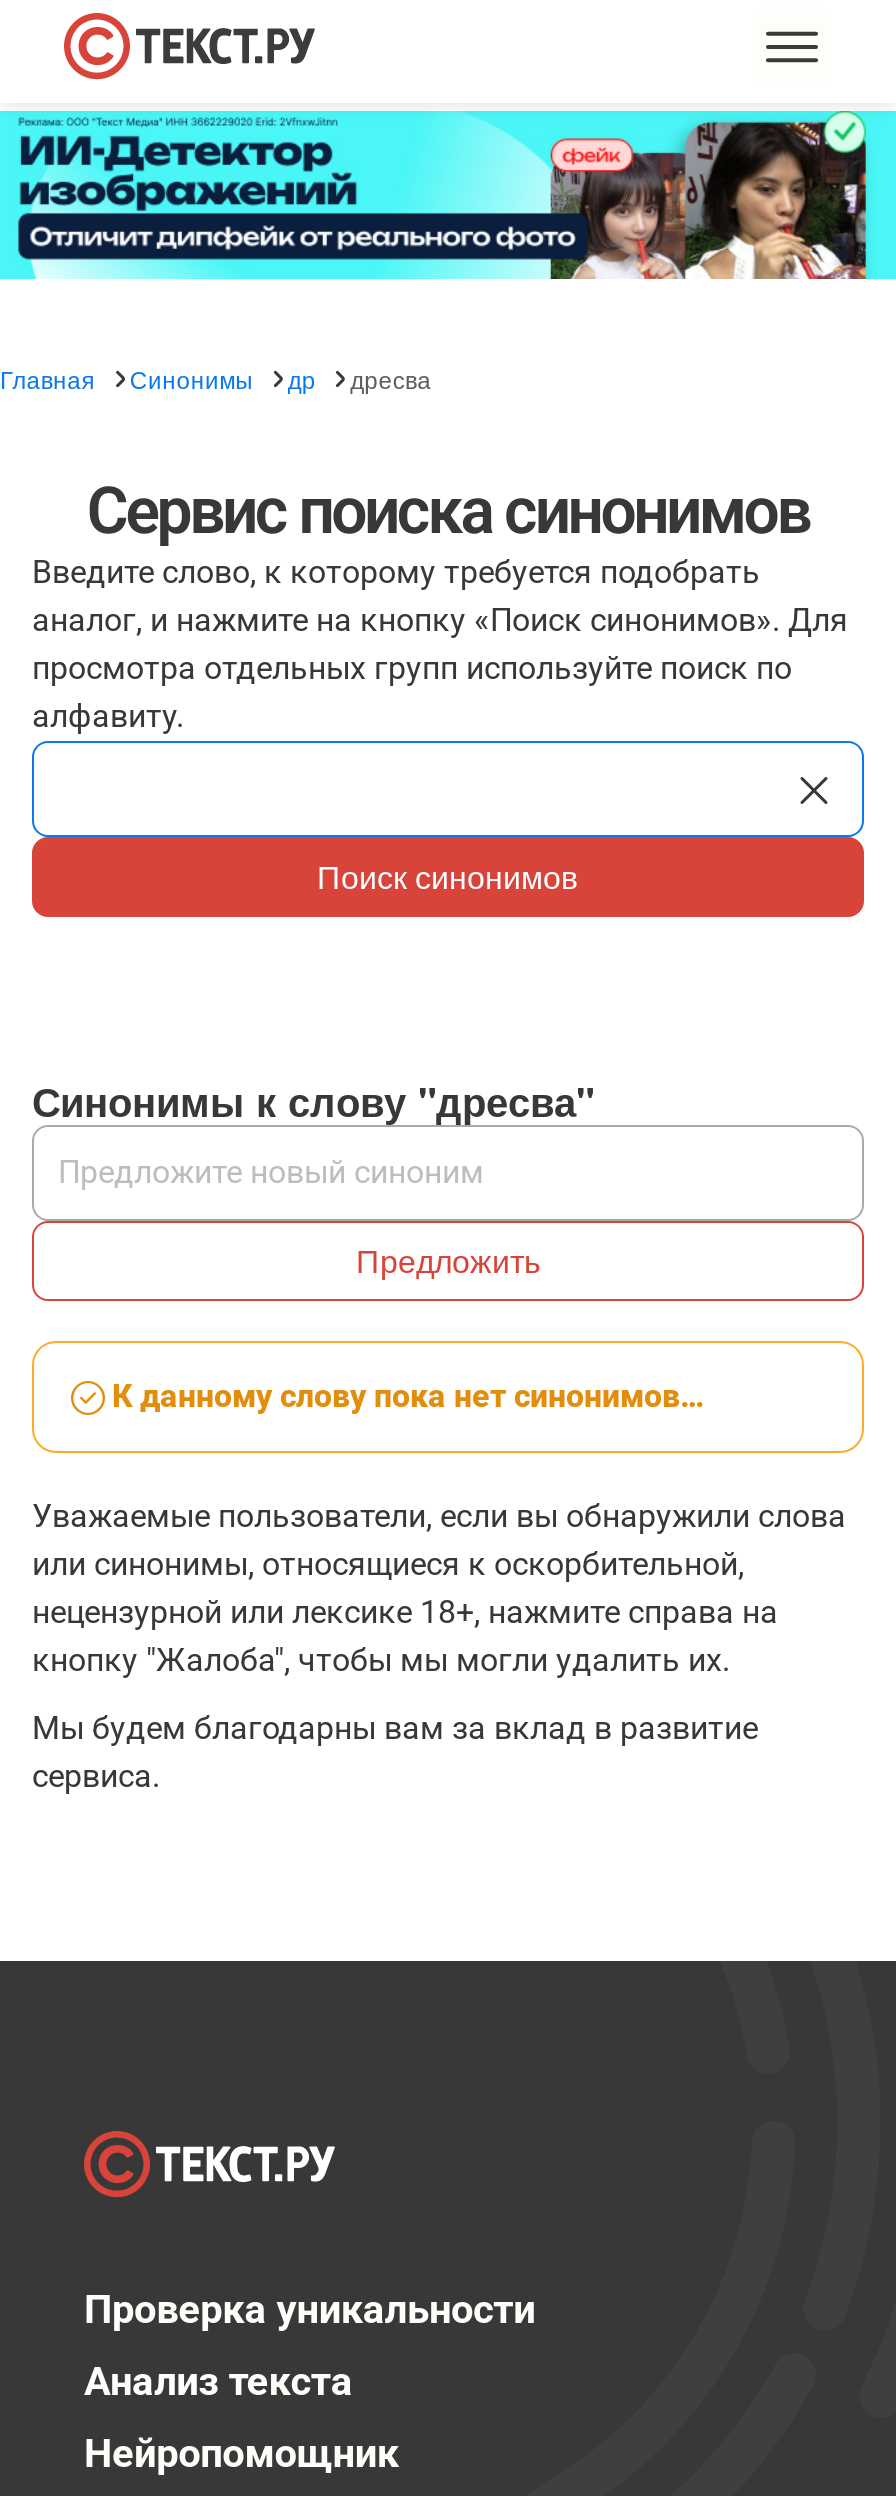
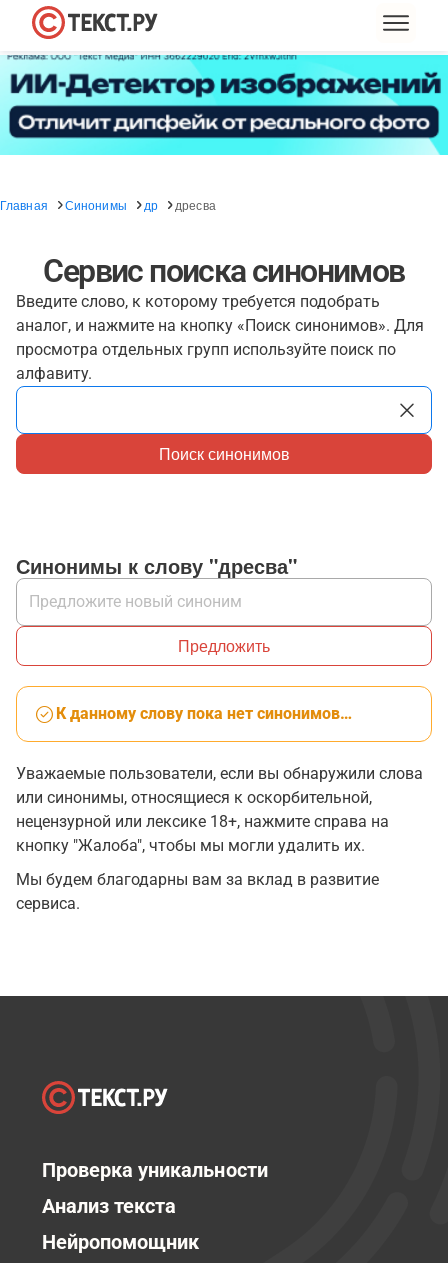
- [image]
+ [image]
